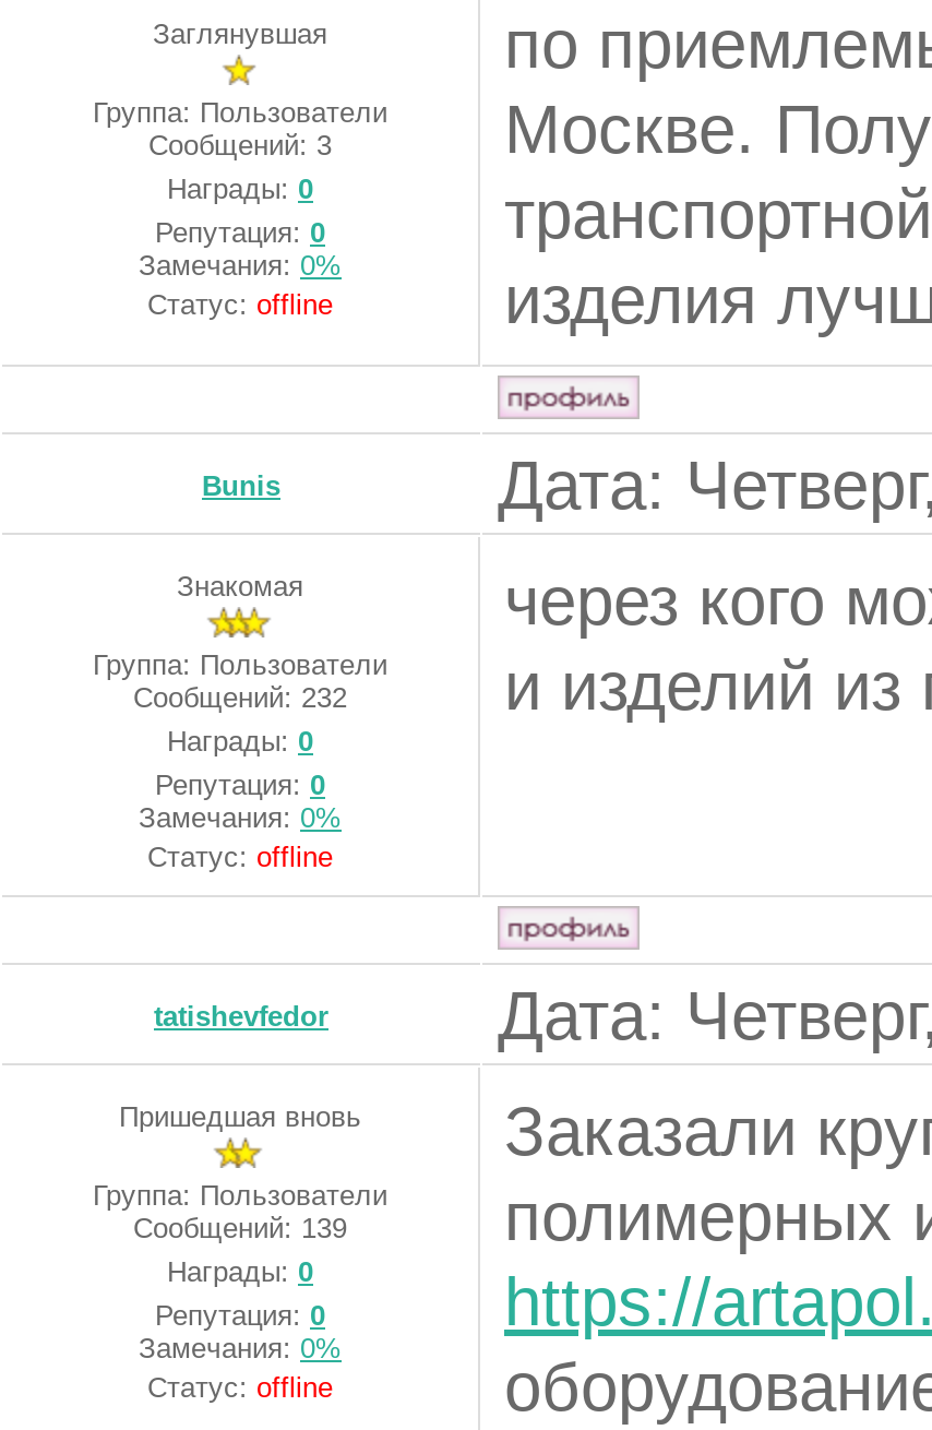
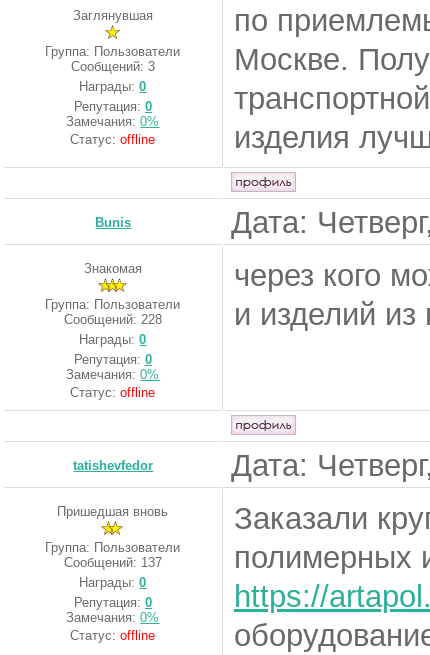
- Сообщений: 232
+ Сообщений: 228

- Сообщений: 139
+ Сообщений: 137
